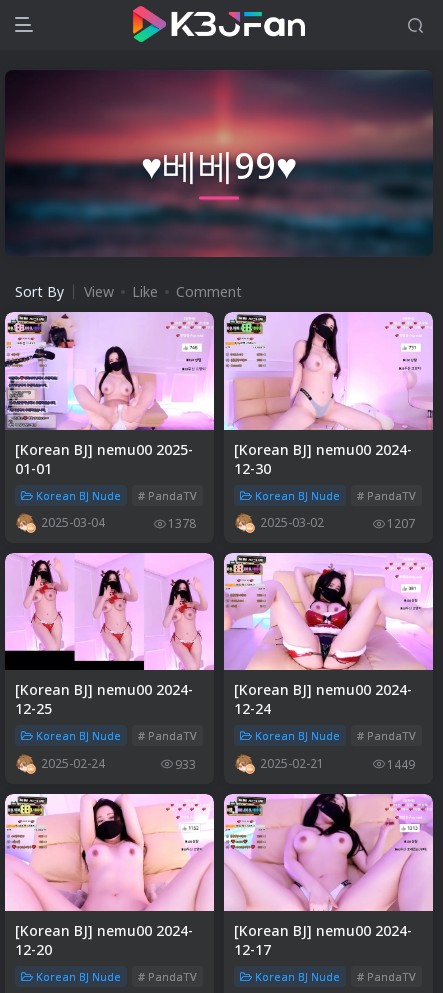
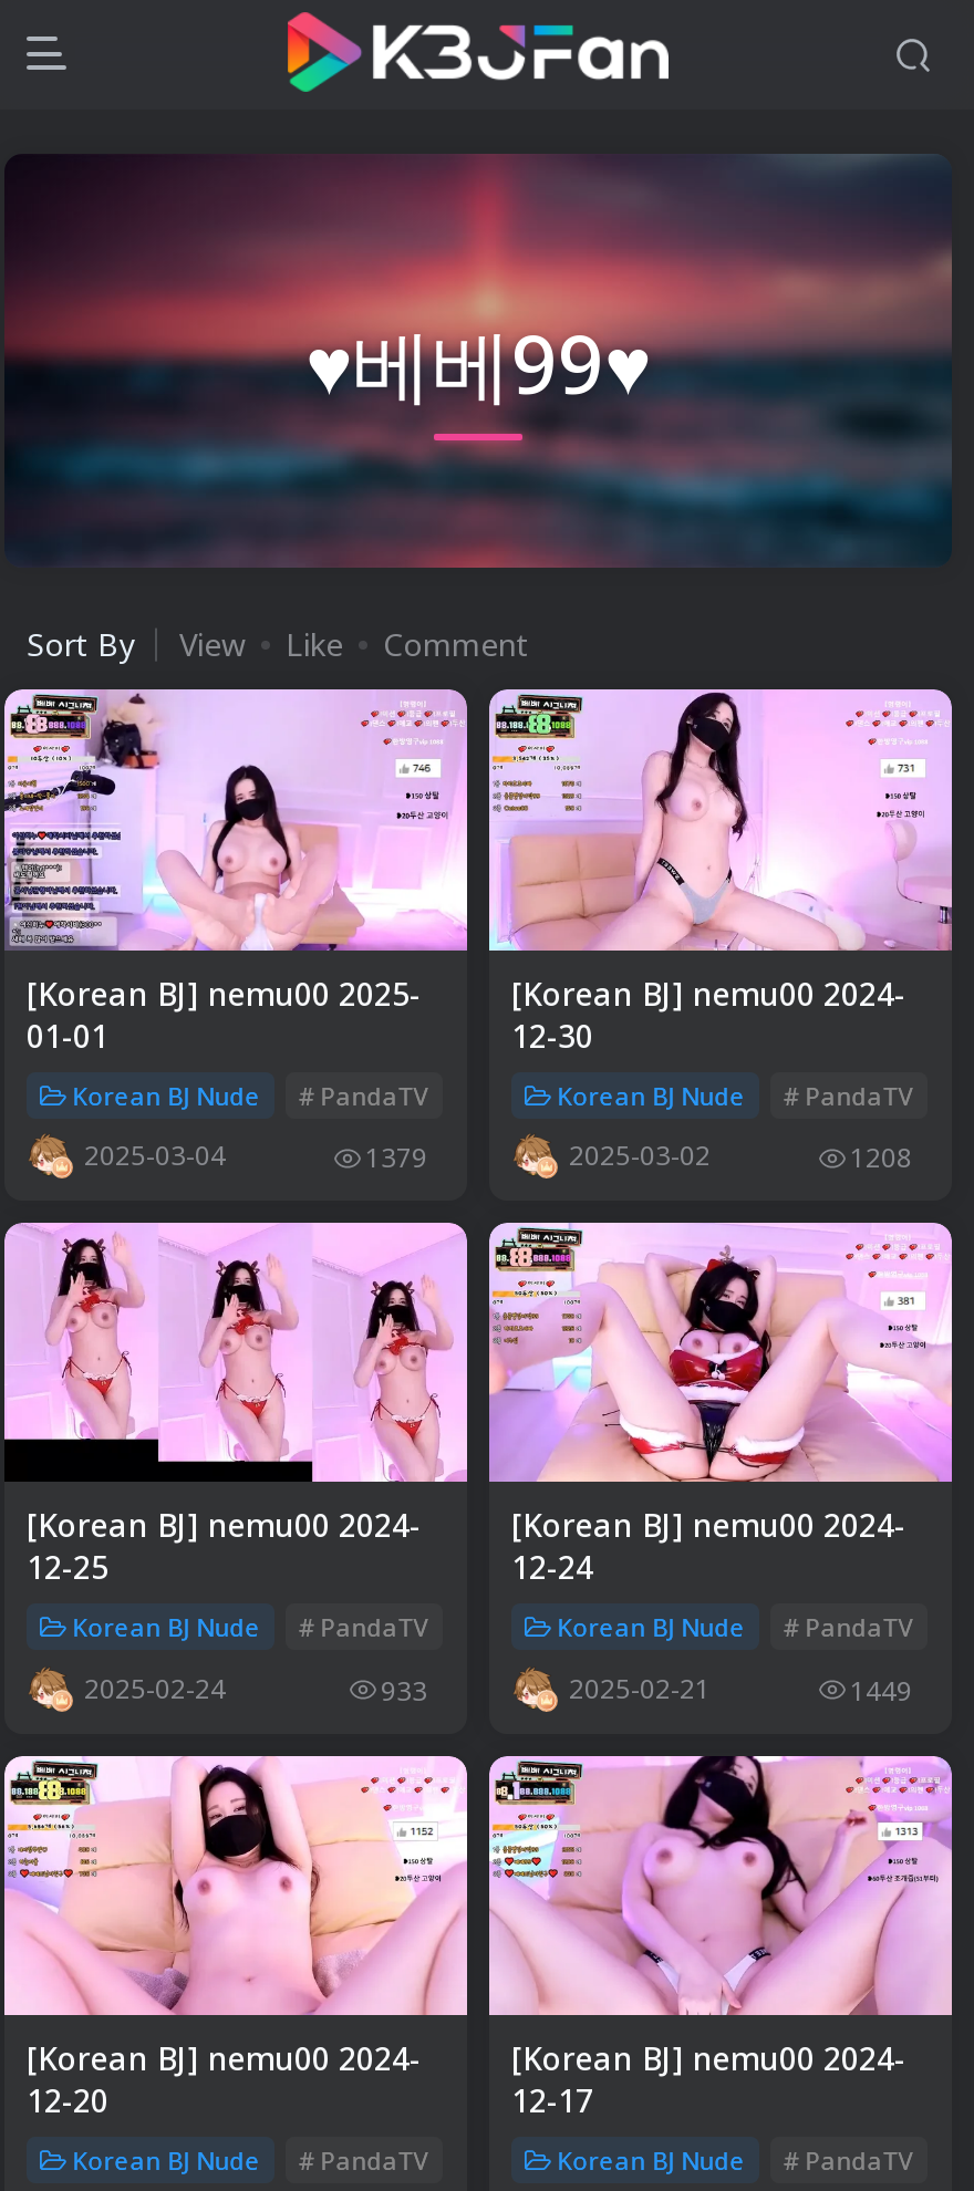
- 1378
+ 1379

- 1207
+ 1208
